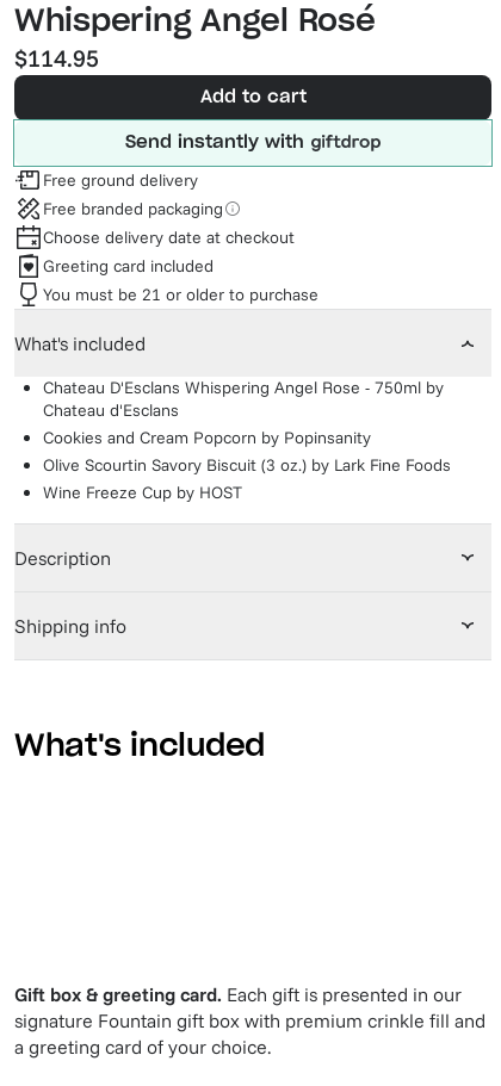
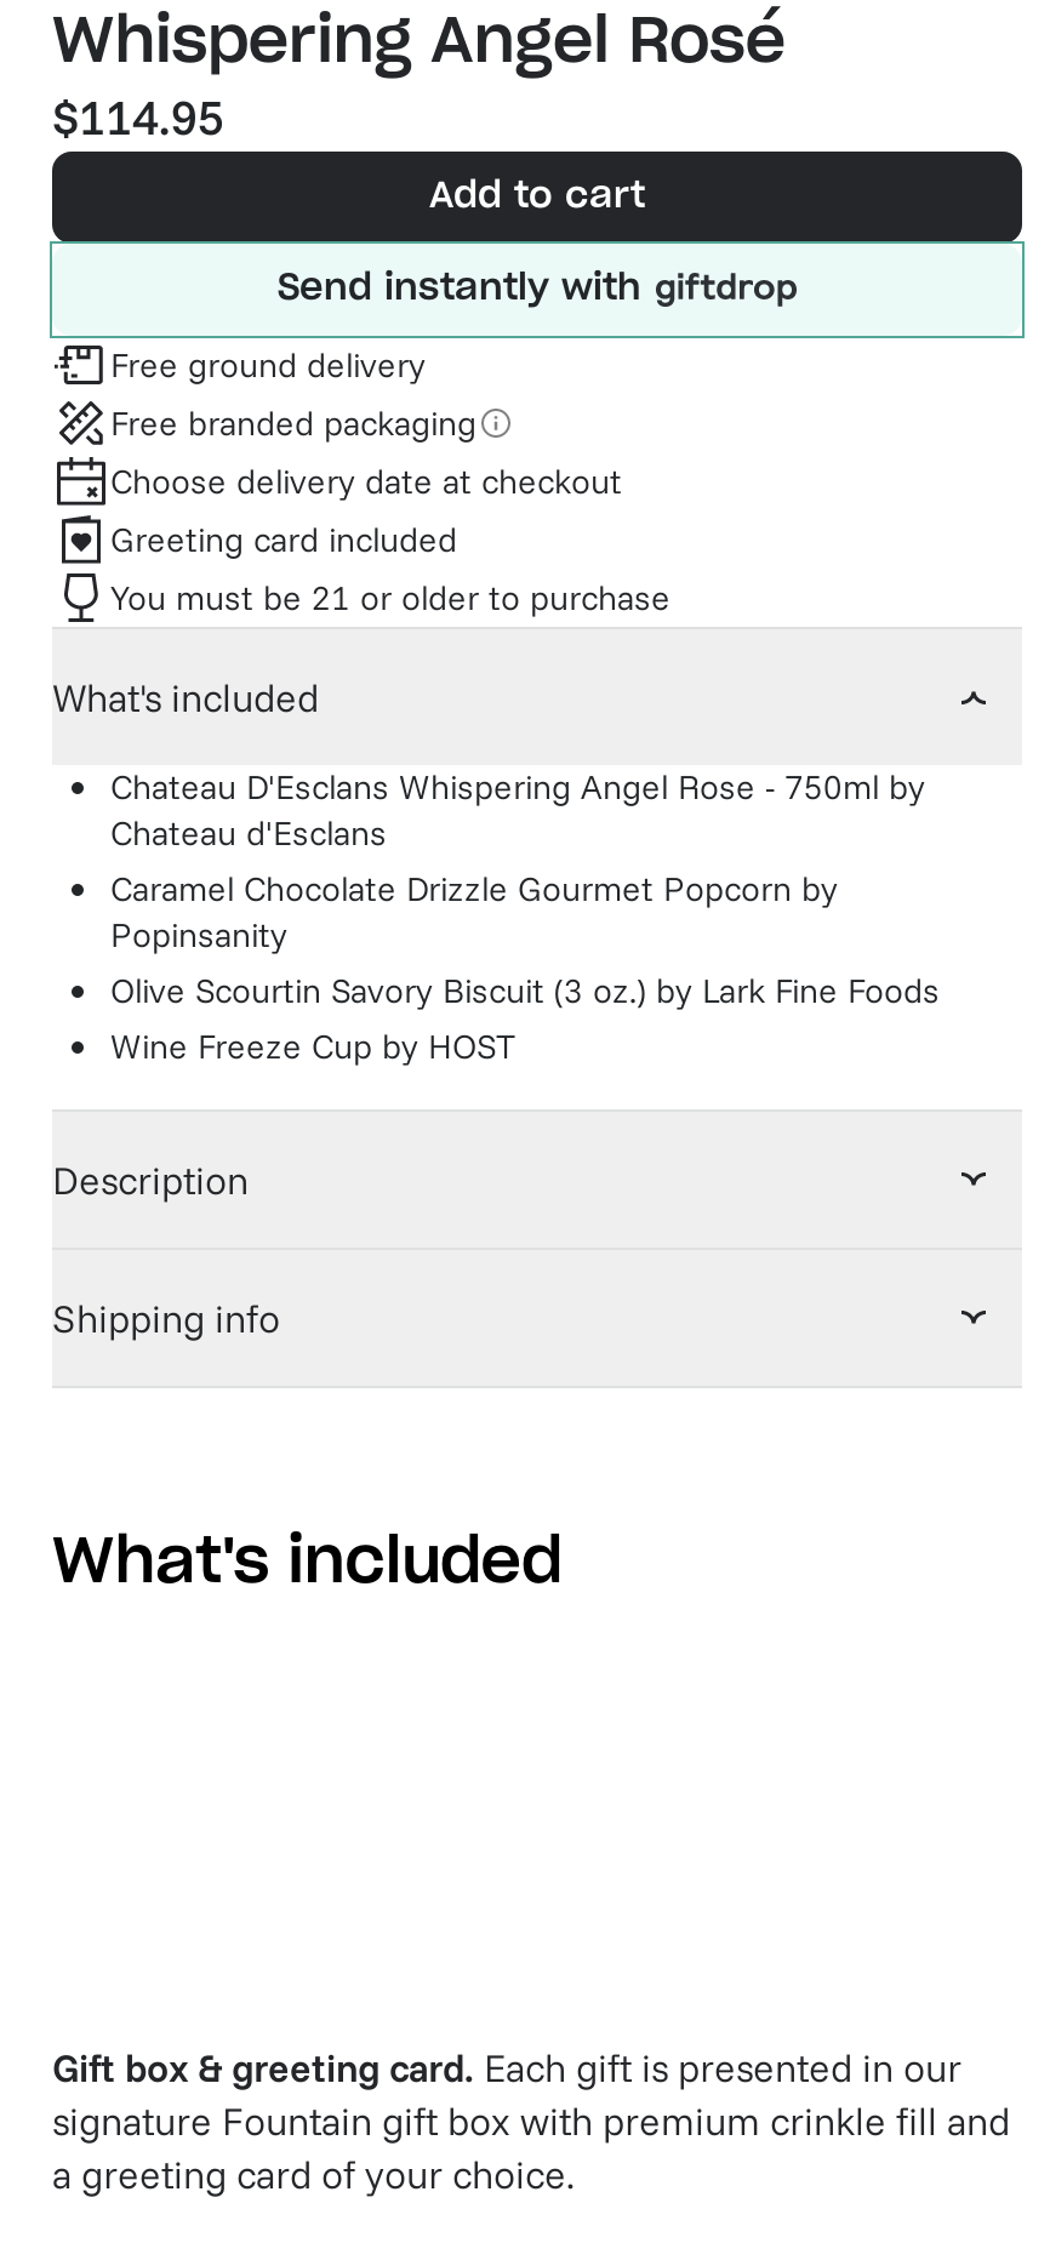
- Cookies and Cream Popcorn by Popinsanity
+ Caramel Chocolate Drizzle Gourmet Popcorn by
+ Popinsanity
